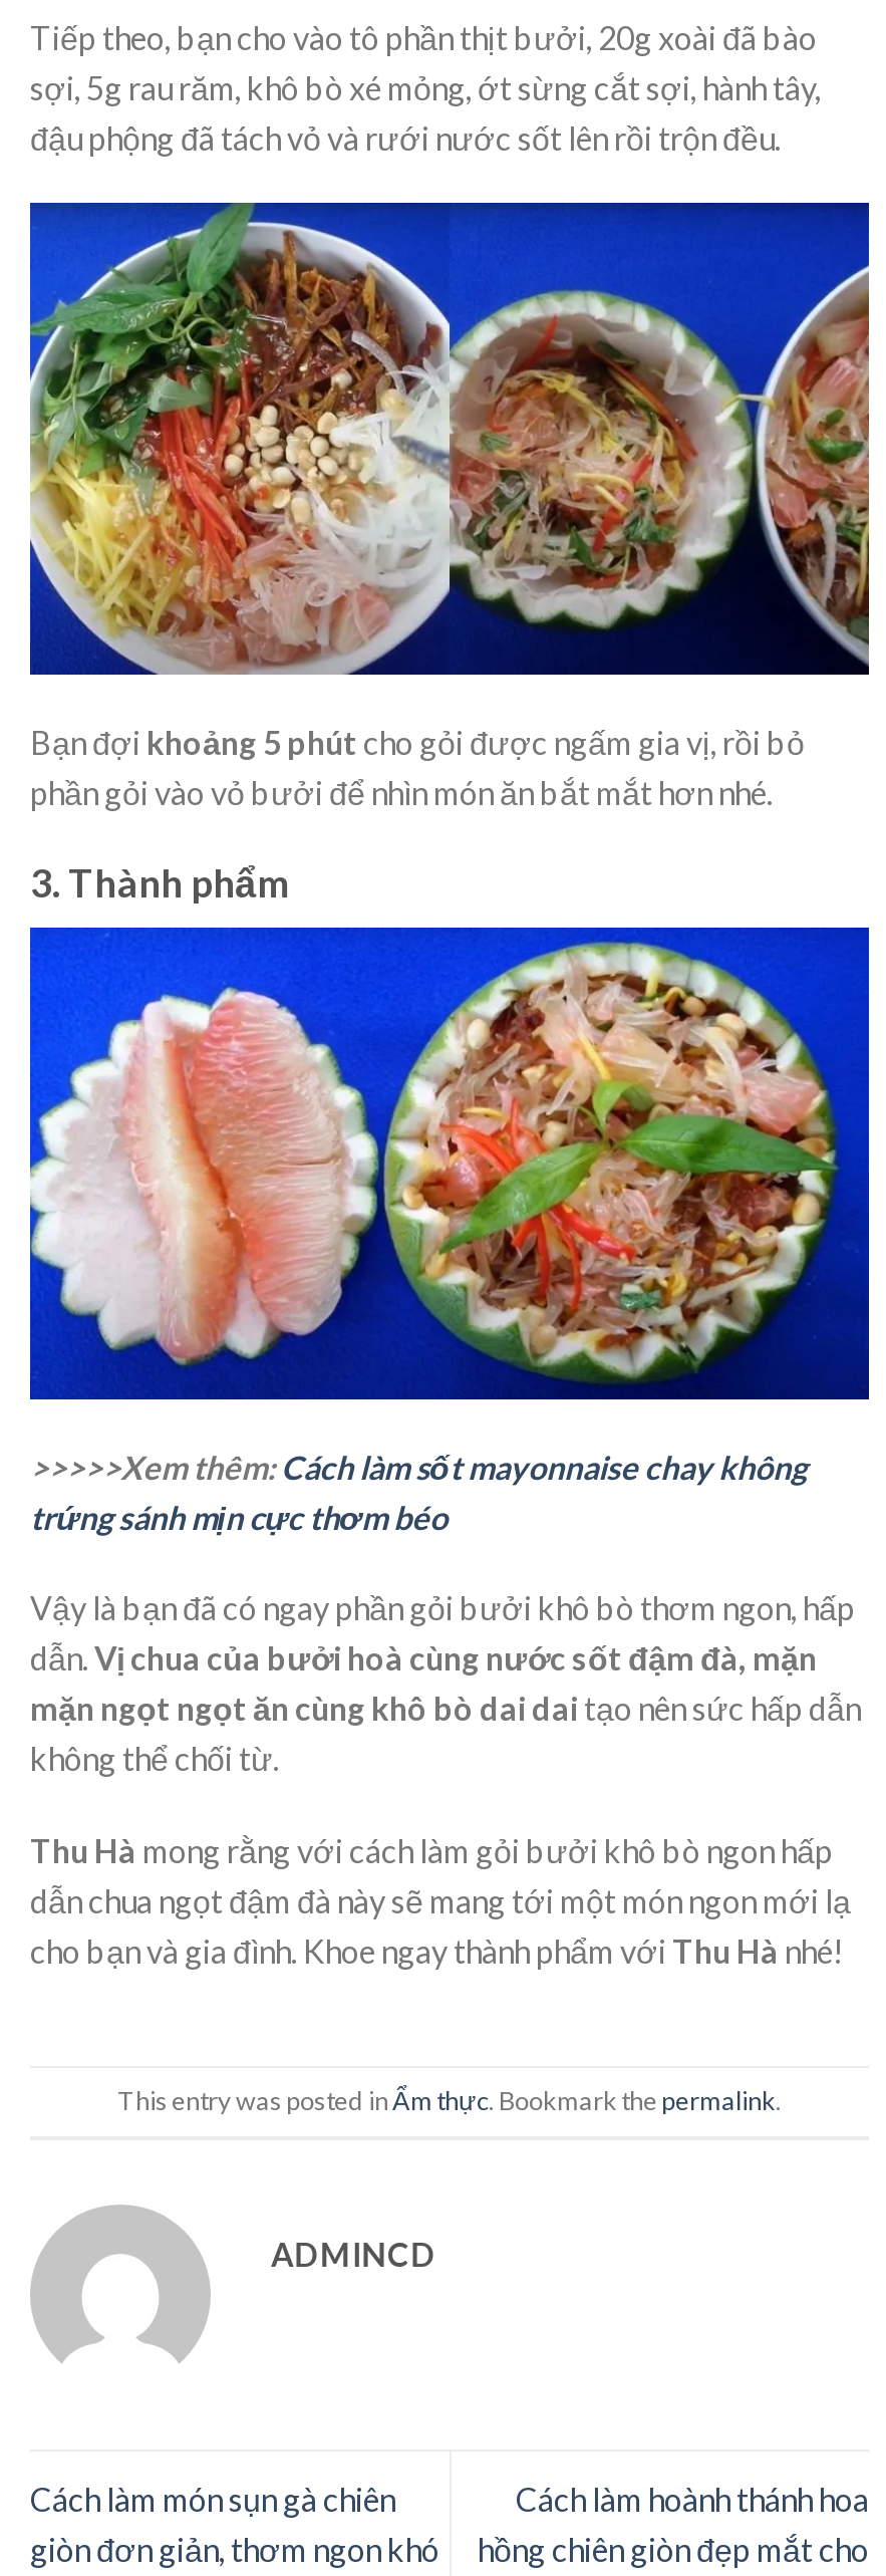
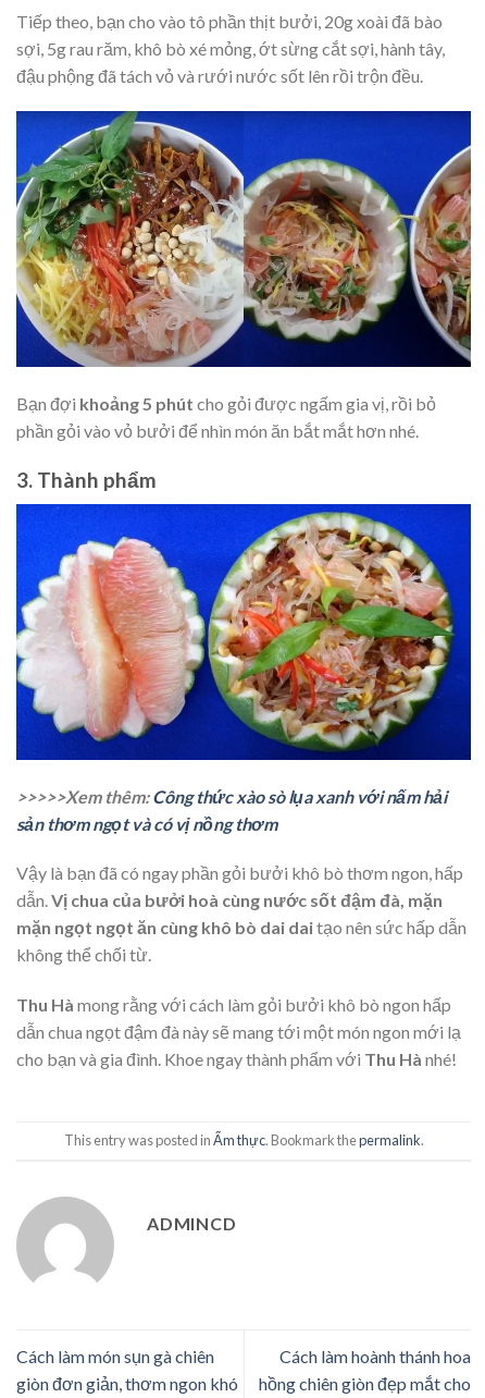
- >>>>>Xem thêm: Cách làm sốt mayonnaise chay không
- trứng sánh mịn cực thơm béo
+ >>>>>Xem thêm: Công thức xào sò lụa xanh với nấm hải
+ sản thơm ngọt và có vị nồng thơm
